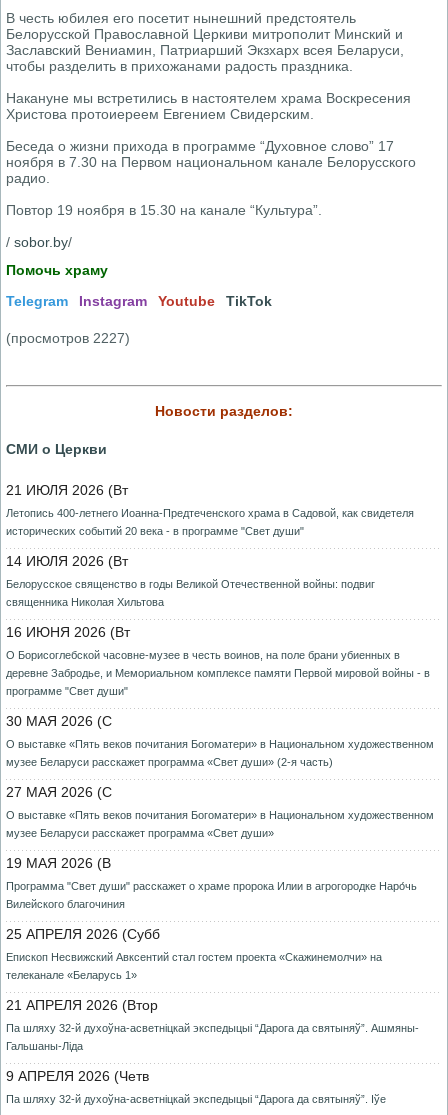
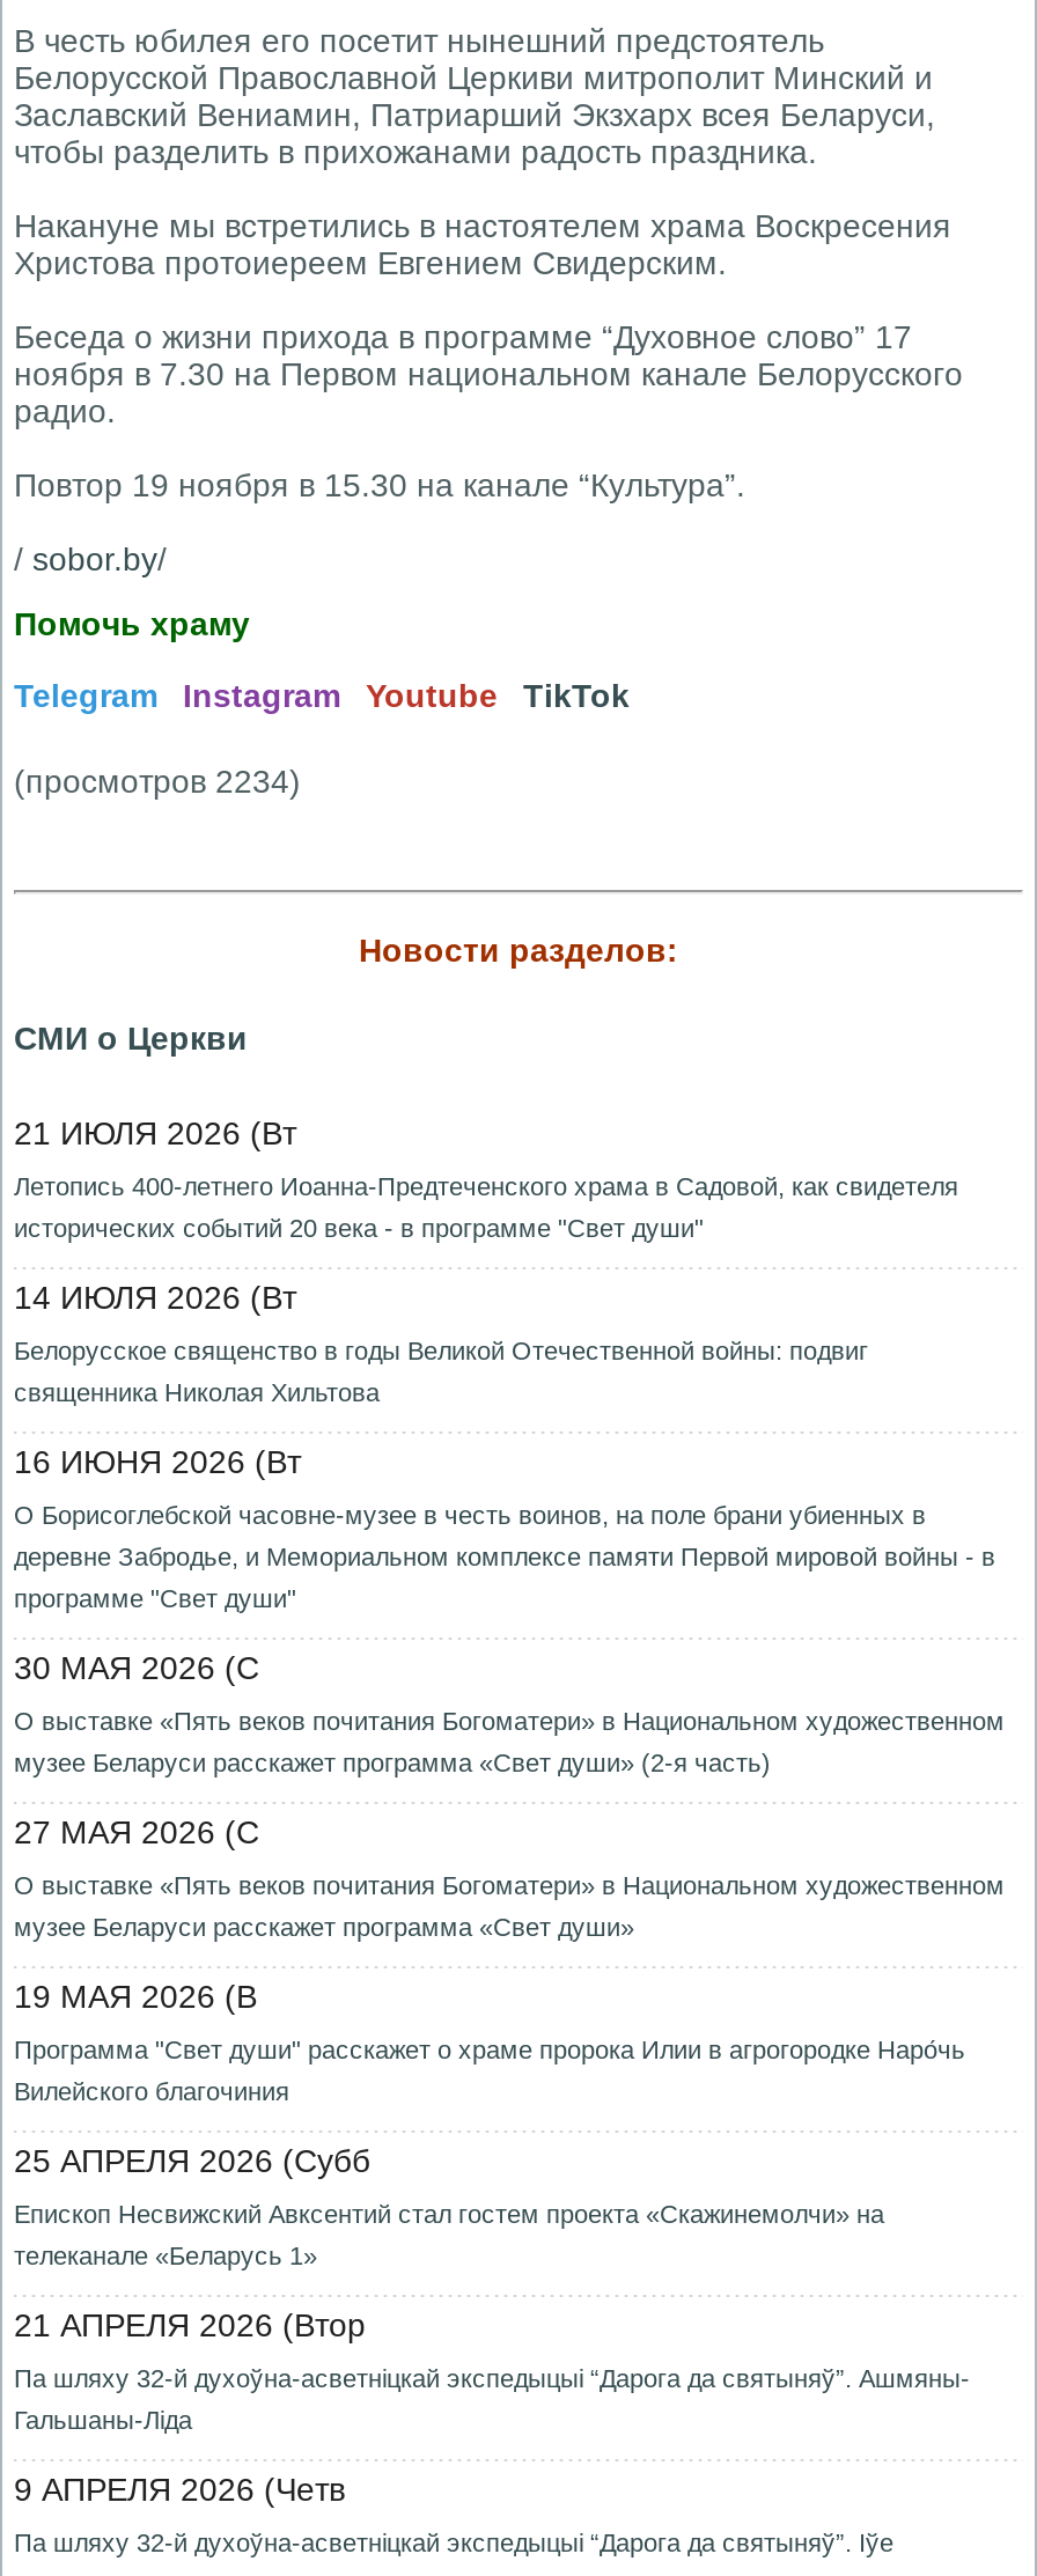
- (просмотров 2227)
+ (просмотров 2234)
